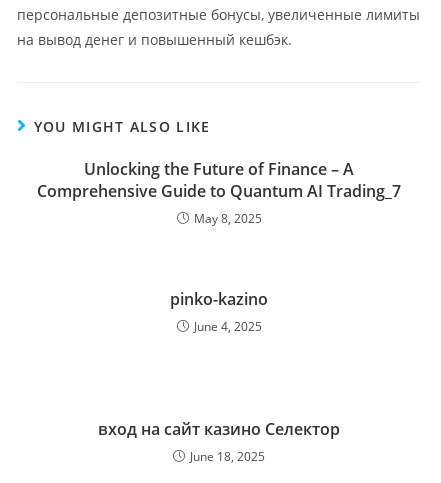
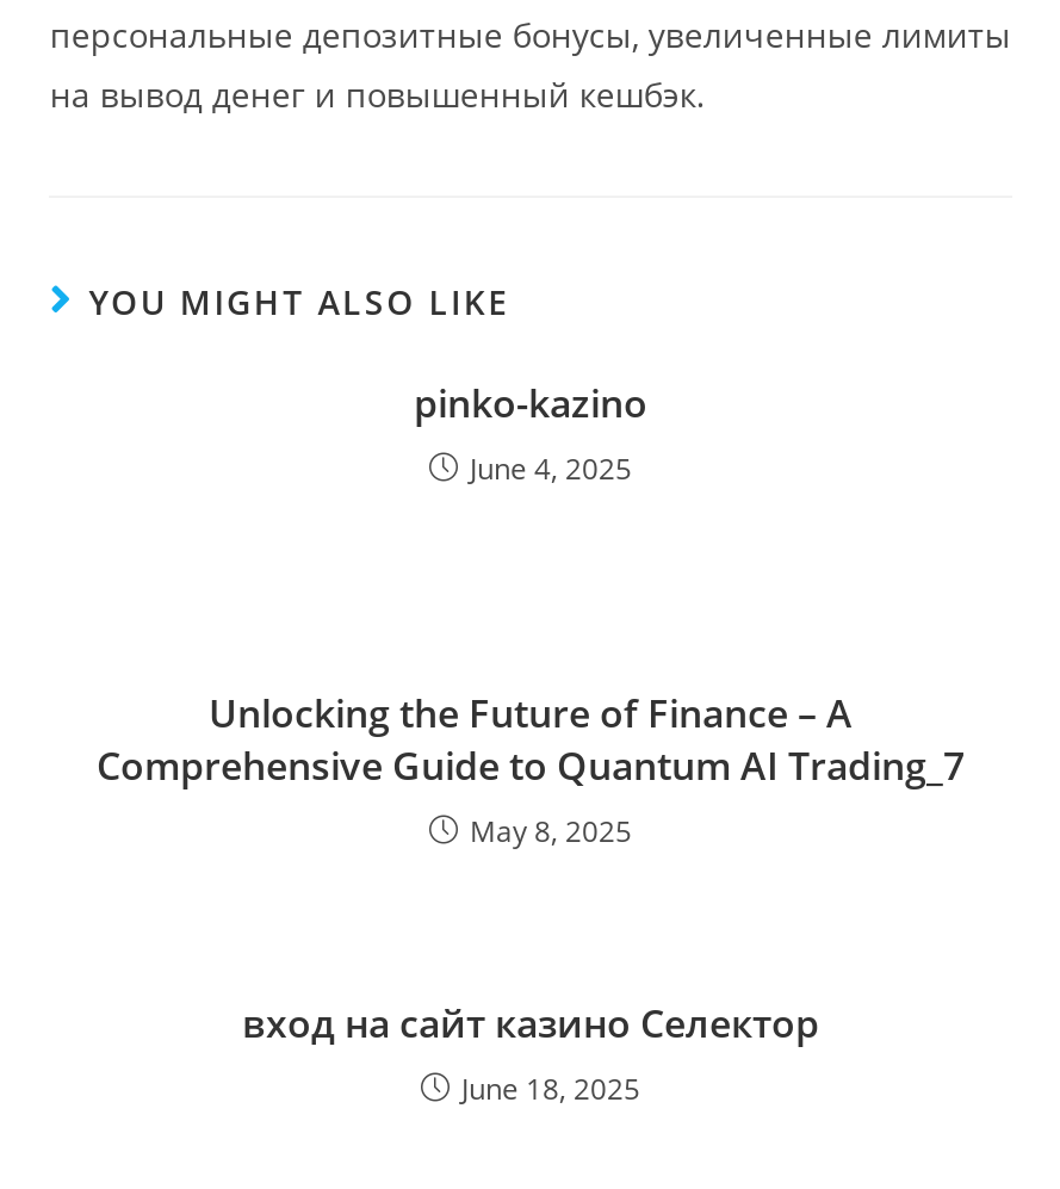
moved down: Unlocking the Future of Finance – A | Comprehensive Guide to Quantum AI Trading_7 | May 8, 2025

moved up: pinko-kazino | June 4, 2025
